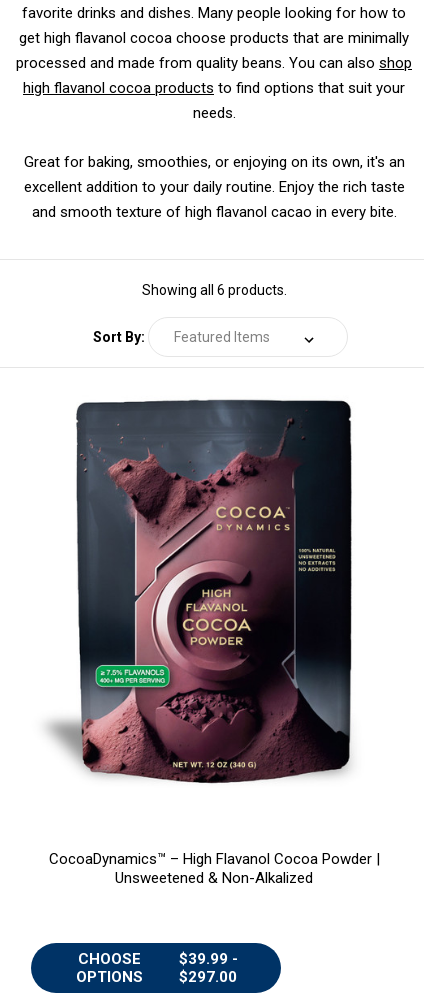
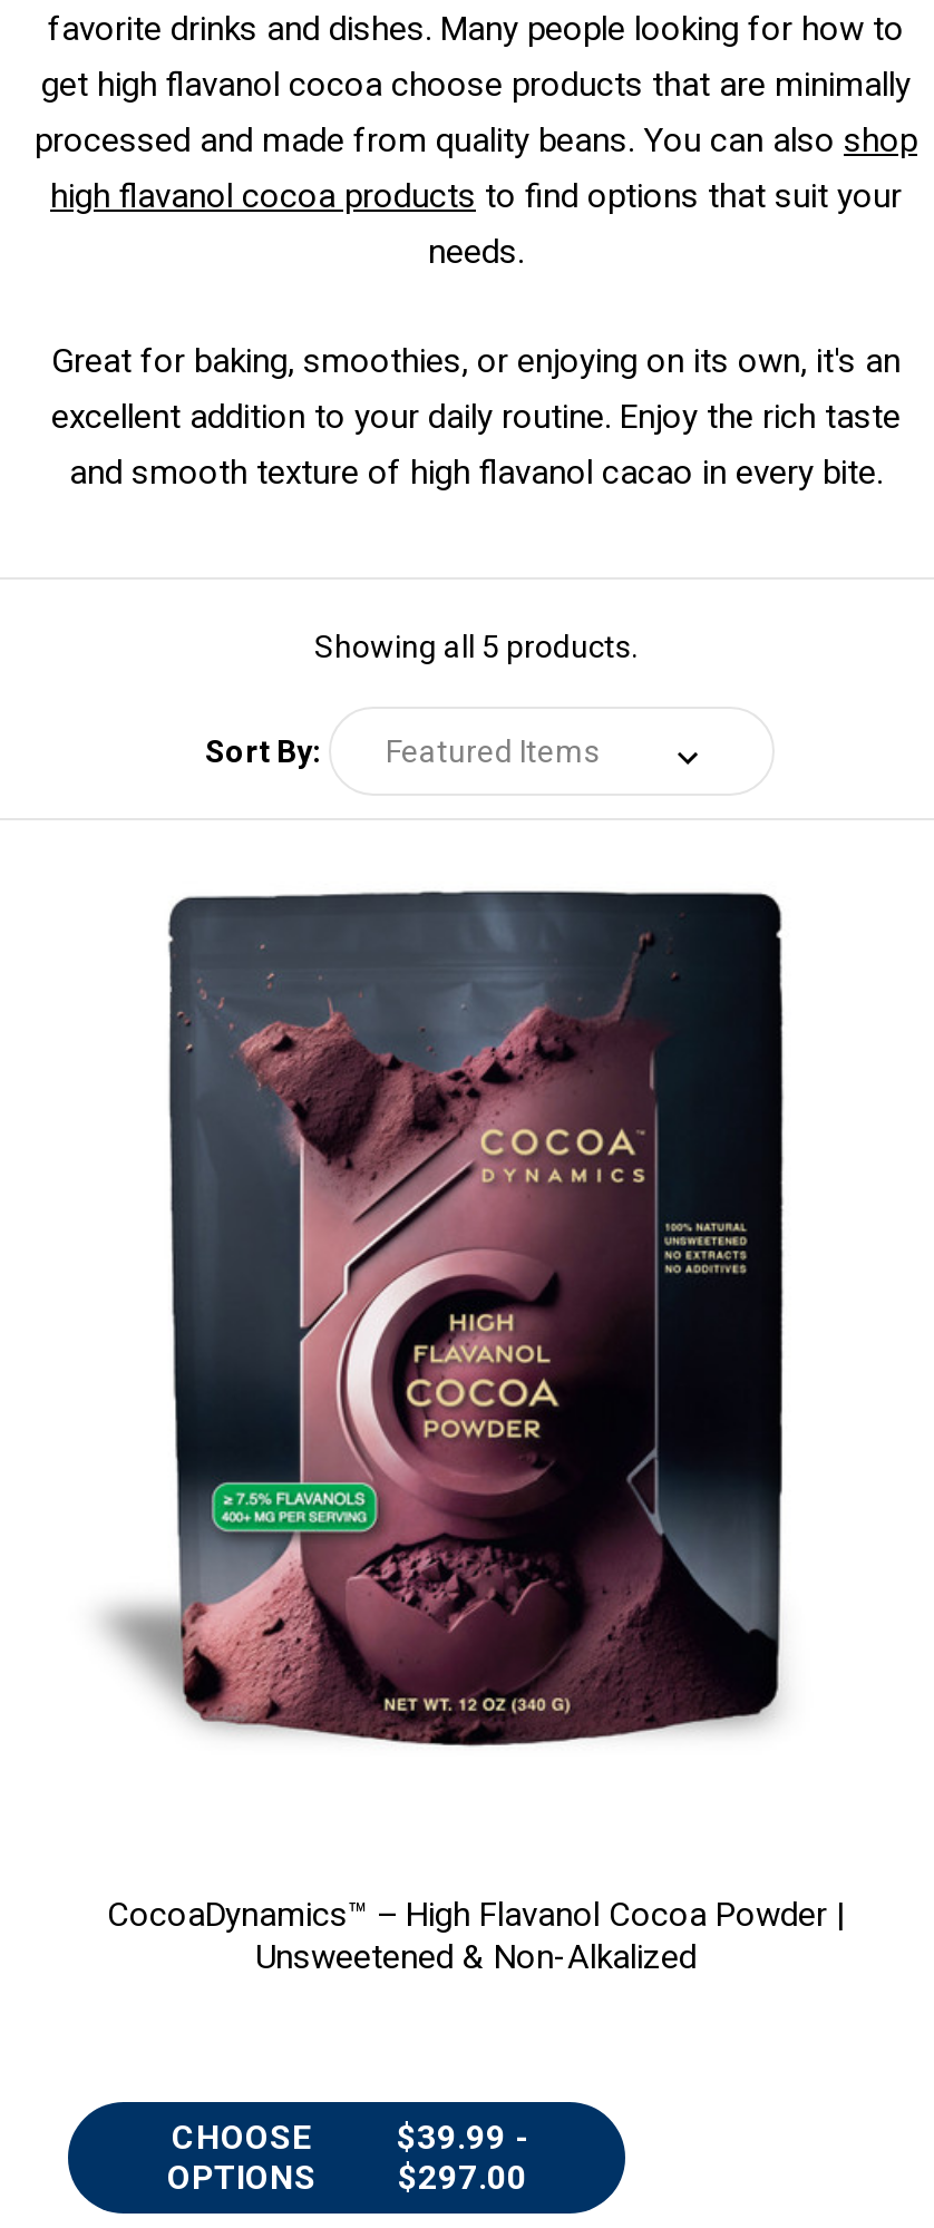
- Showing all 6 products.
+ Showing all 5 products.
